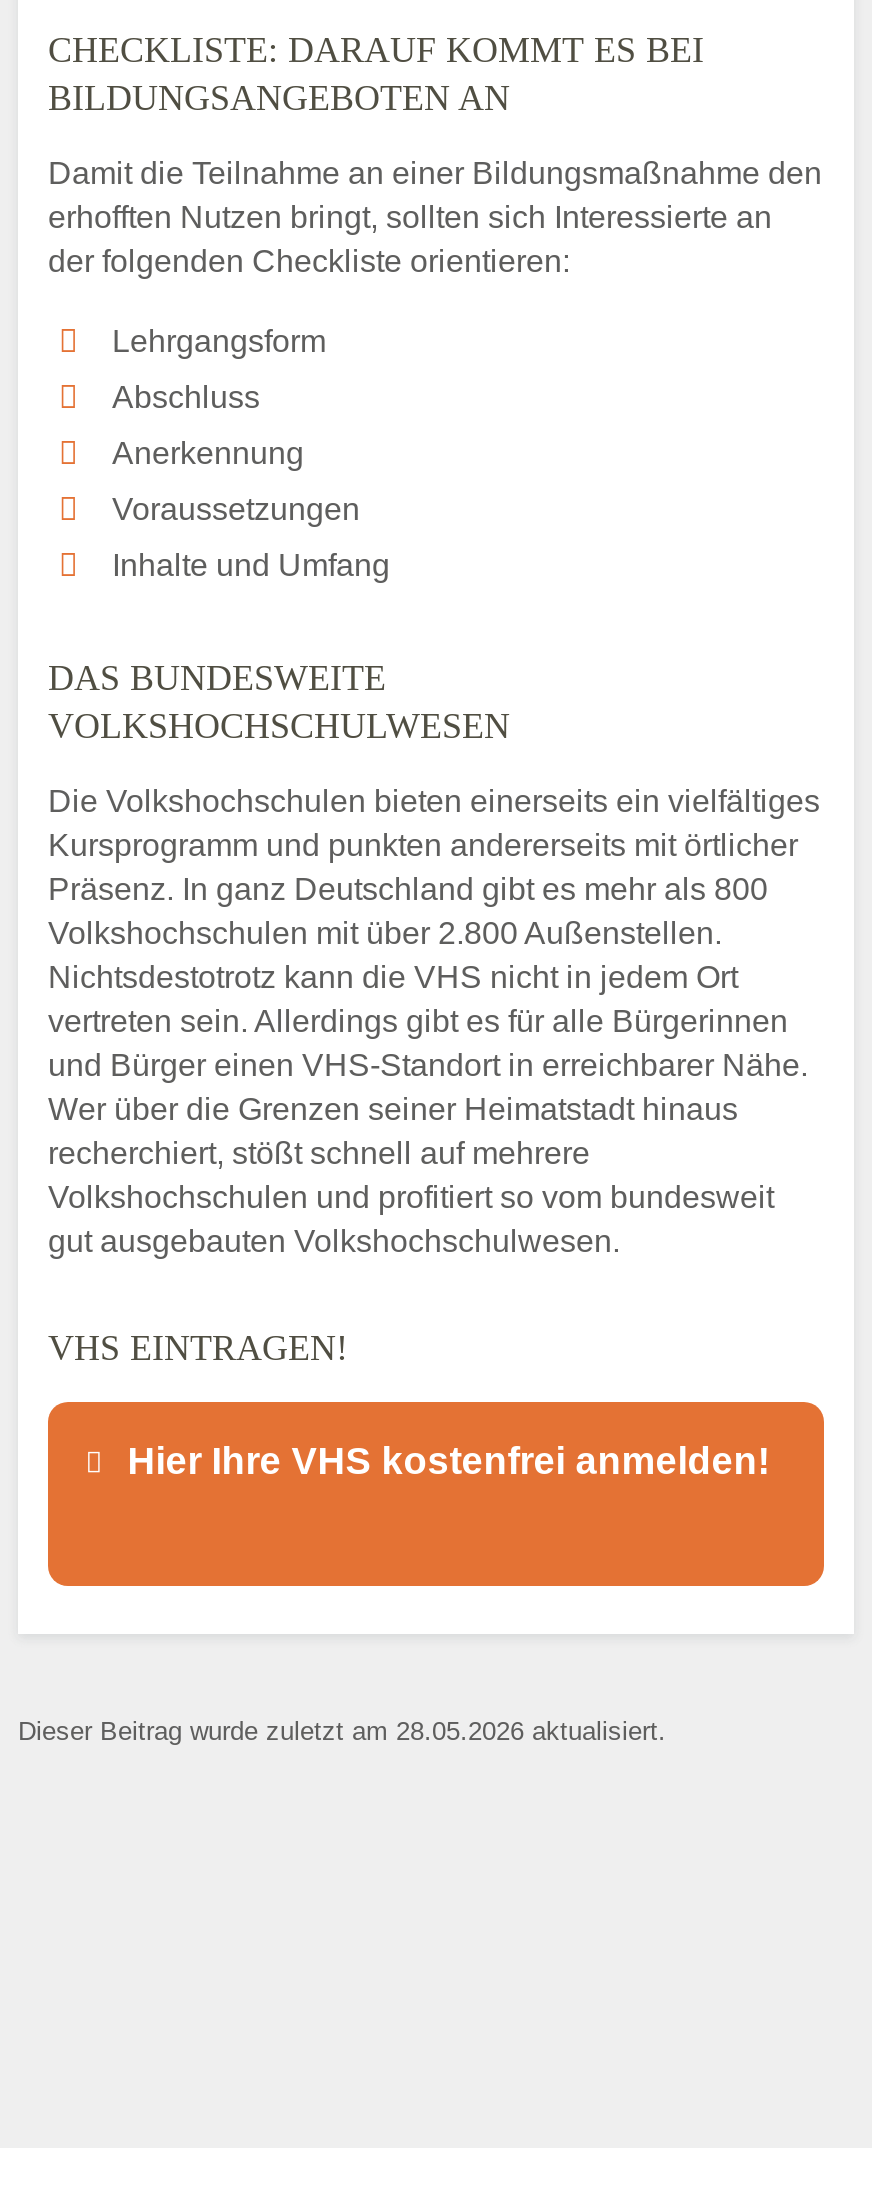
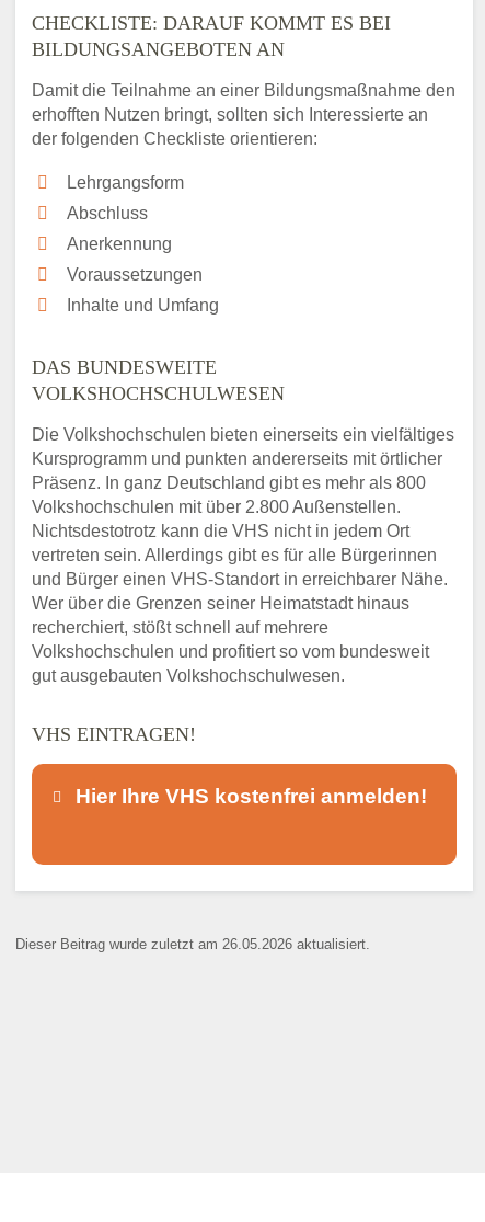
- Dieser Beitrag wurde zuletzt am 28.05.2026 aktualisiert.
+ Dieser Beitrag wurde zuletzt am 26.05.2026 aktualisiert.
